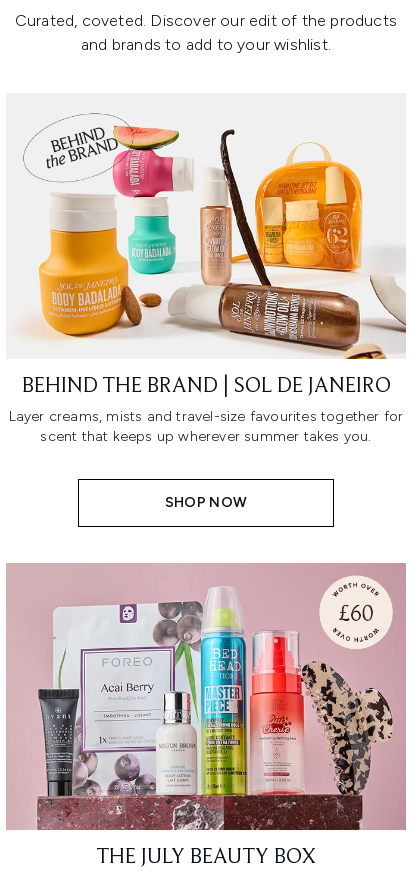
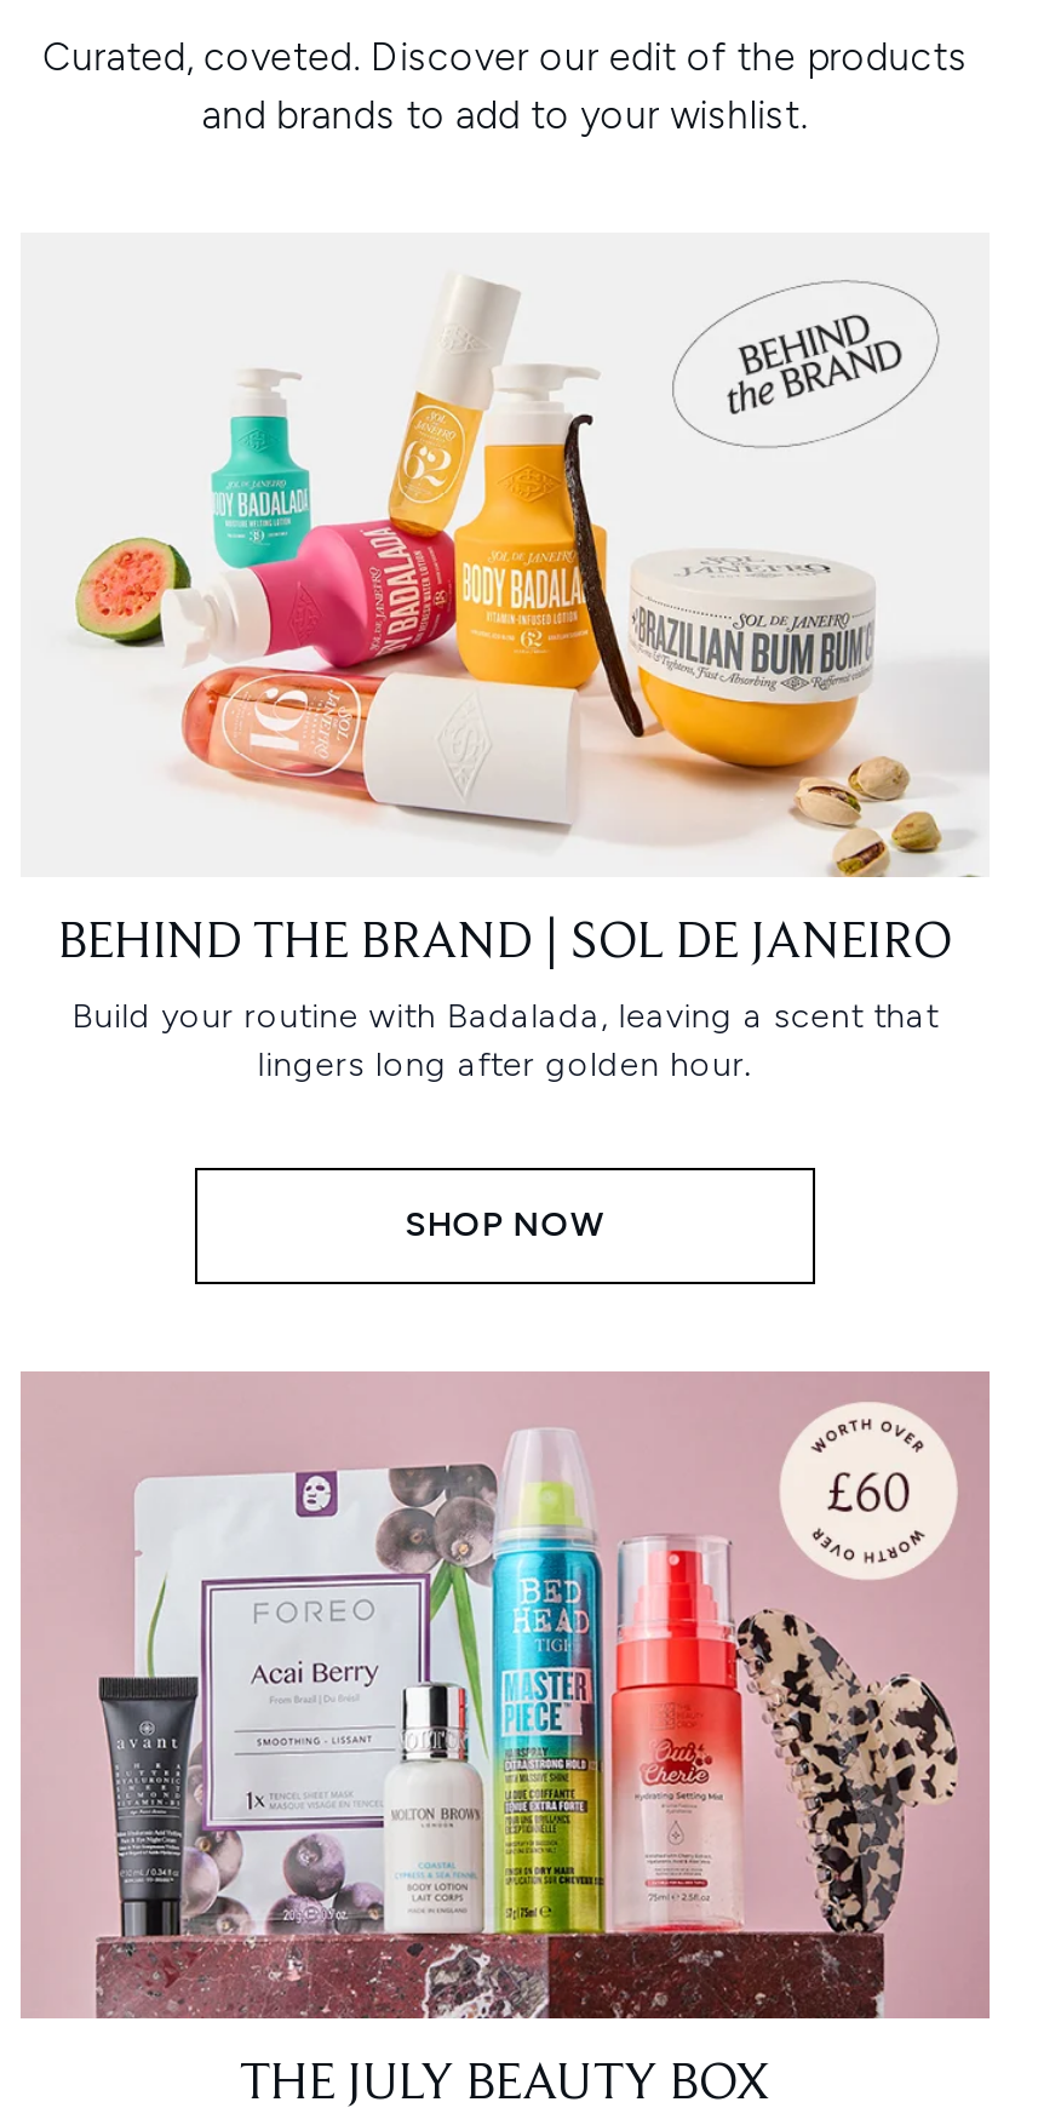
- [image]
+ [image]

- Layer creams, mists and travel-size favourites together for
- scent that keeps up wherever summer takes you.
+ Build your routine with Badalada, leaving a scent that
+ lingers long after golden hour.
